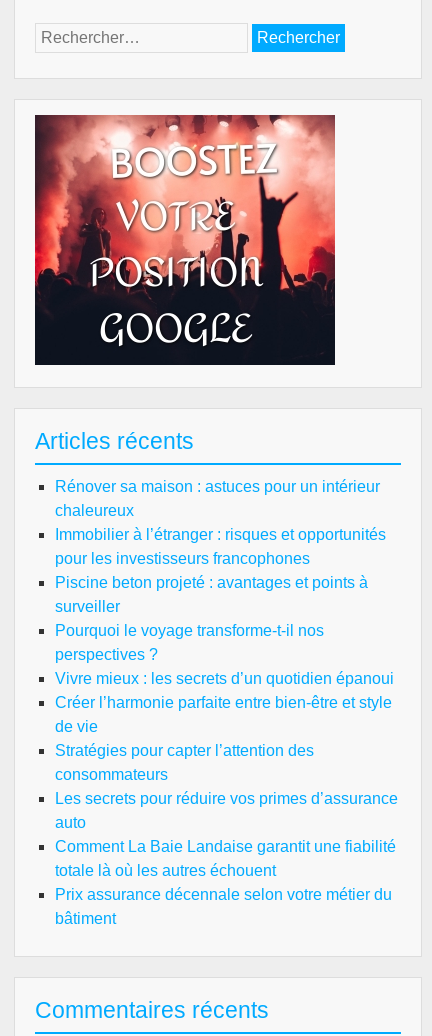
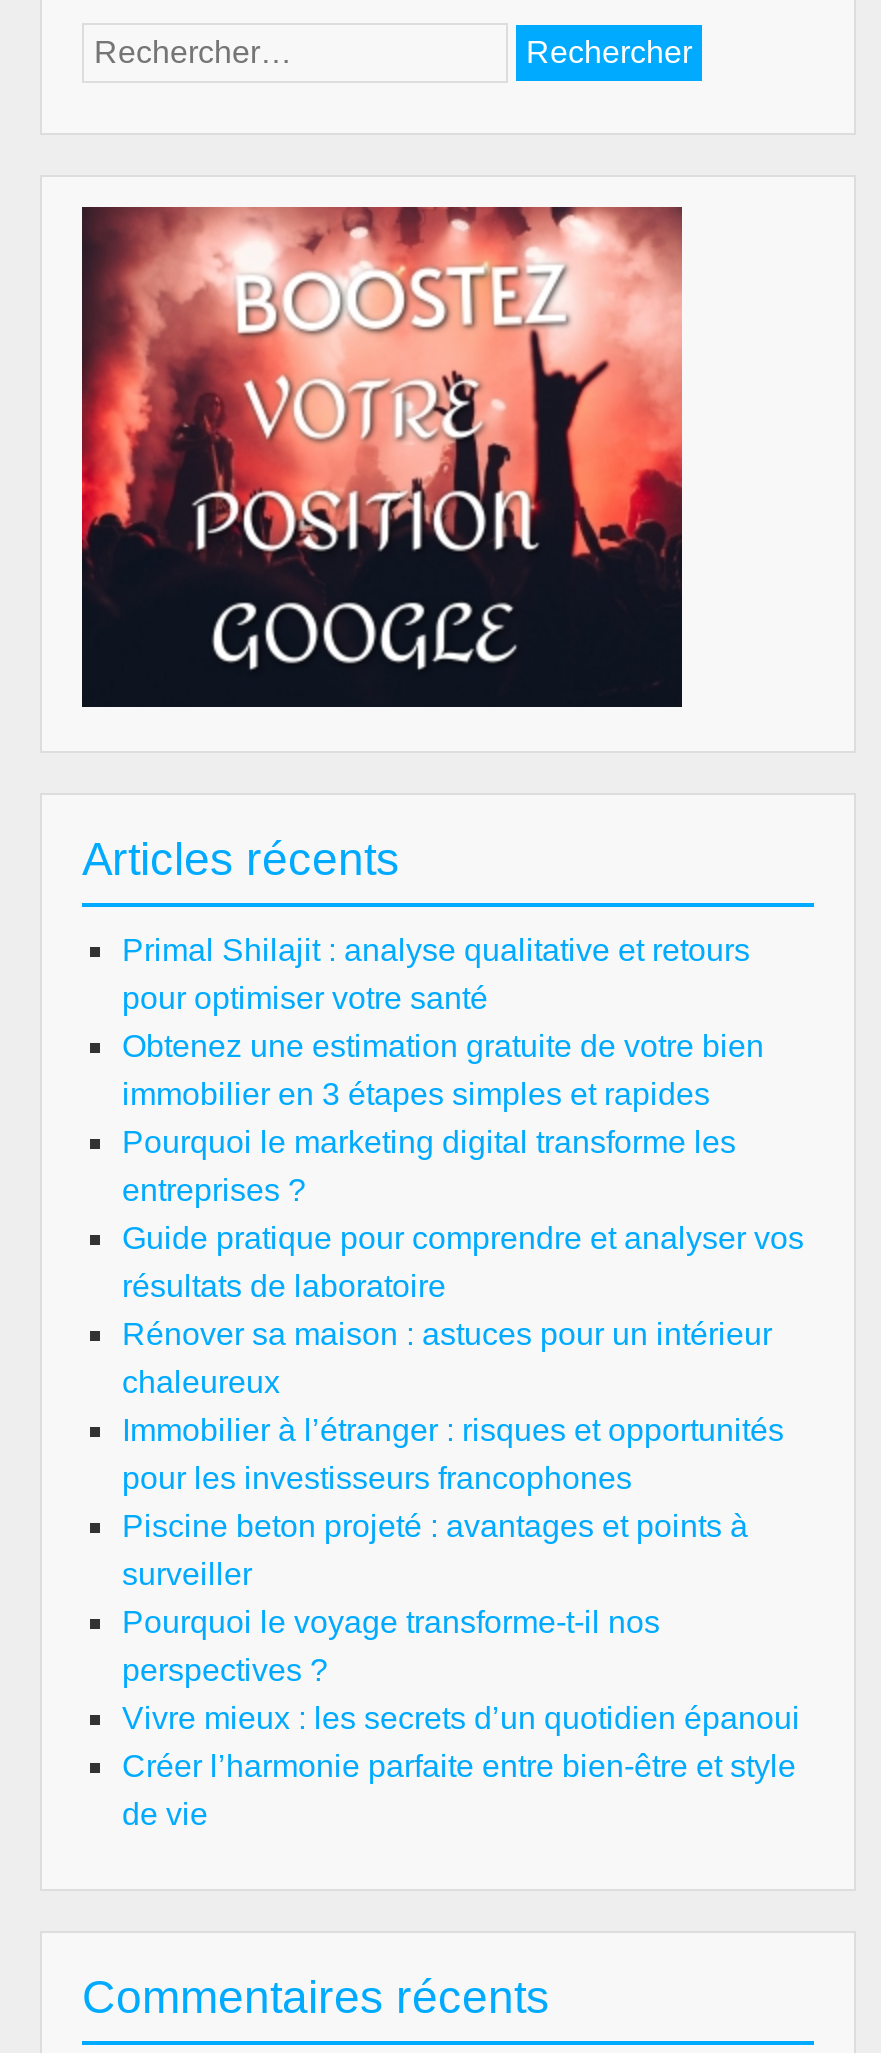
+ Primal Shilajit : analyse qualitative et retours
+ pour optimiser votre santé
+ Obtenez une estimation gratuite de votre bien
+ immobilier en 3 étapes simples et rapides
+ Pourquoi le marketing digital transforme les
+ entreprises ?
+ Guide pratique pour comprendre et analyser vos
+ résultats de laboratoire

moved down: Rénover sa maison : astuces pour un intérieur | chaleureux | Immobilier à l’étranger : risques et opportunités | ... | Créer l’harmonie parfaite entre bien-être et style | de vie

- Stratégies pour capter l’attention des
- consommateurs
- Les secrets pour réduire vos primes d’assurance
- auto
- Comment La Baie Landaise garantit une fiabilité
- totale là où les autres échouent
- Prix assurance décennale selon votre métier du
- bâtiment
